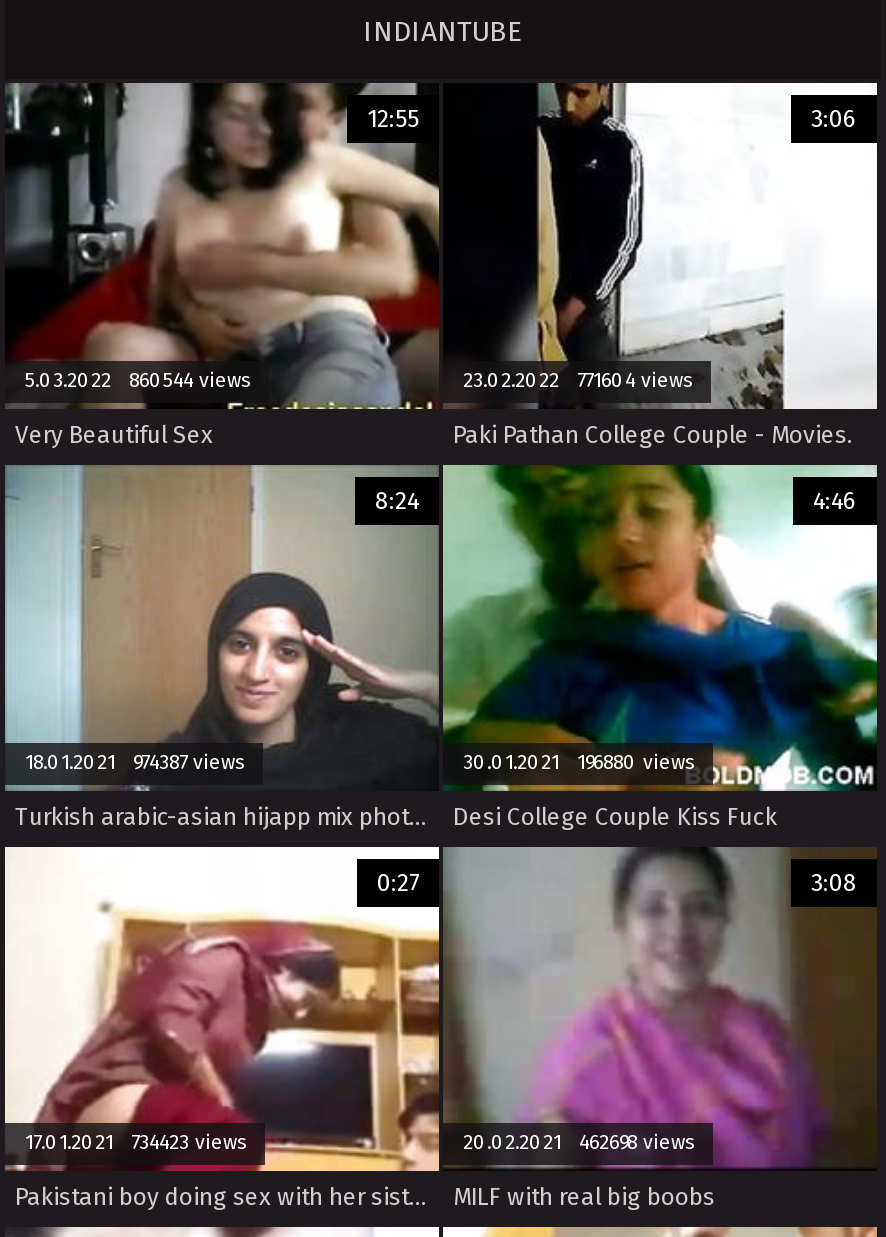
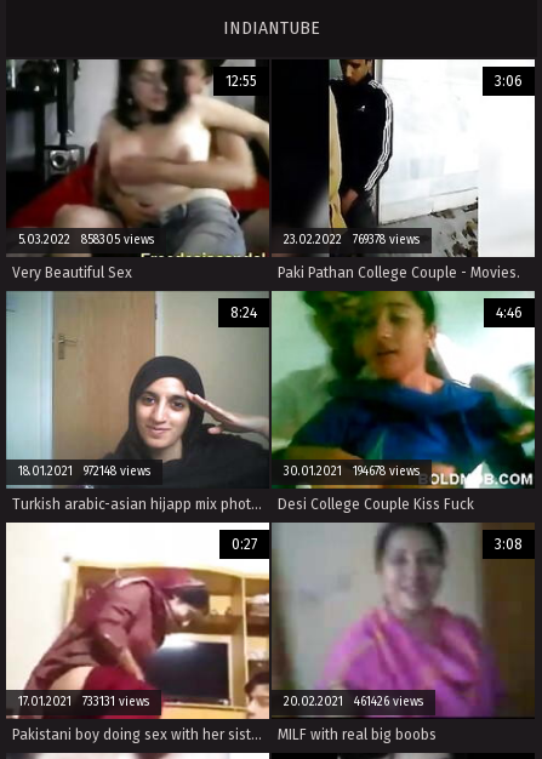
- 5.03.2022 860544 views
+ 5.03.2022 858305 views

- 23.02.2022 771604 views
+ 23.02.2022 769378 views

- 18.01.2021 974387 views
+ 18.01.2021 972148 views

- 30.01.2021 196880 views
+ 30.01.2021 194678 views

- 17.01.2021 734423 views
+ 17.01.2021 733131 views

- 20.02.2021 462698 views
+ 20.02.2021 461426 views
